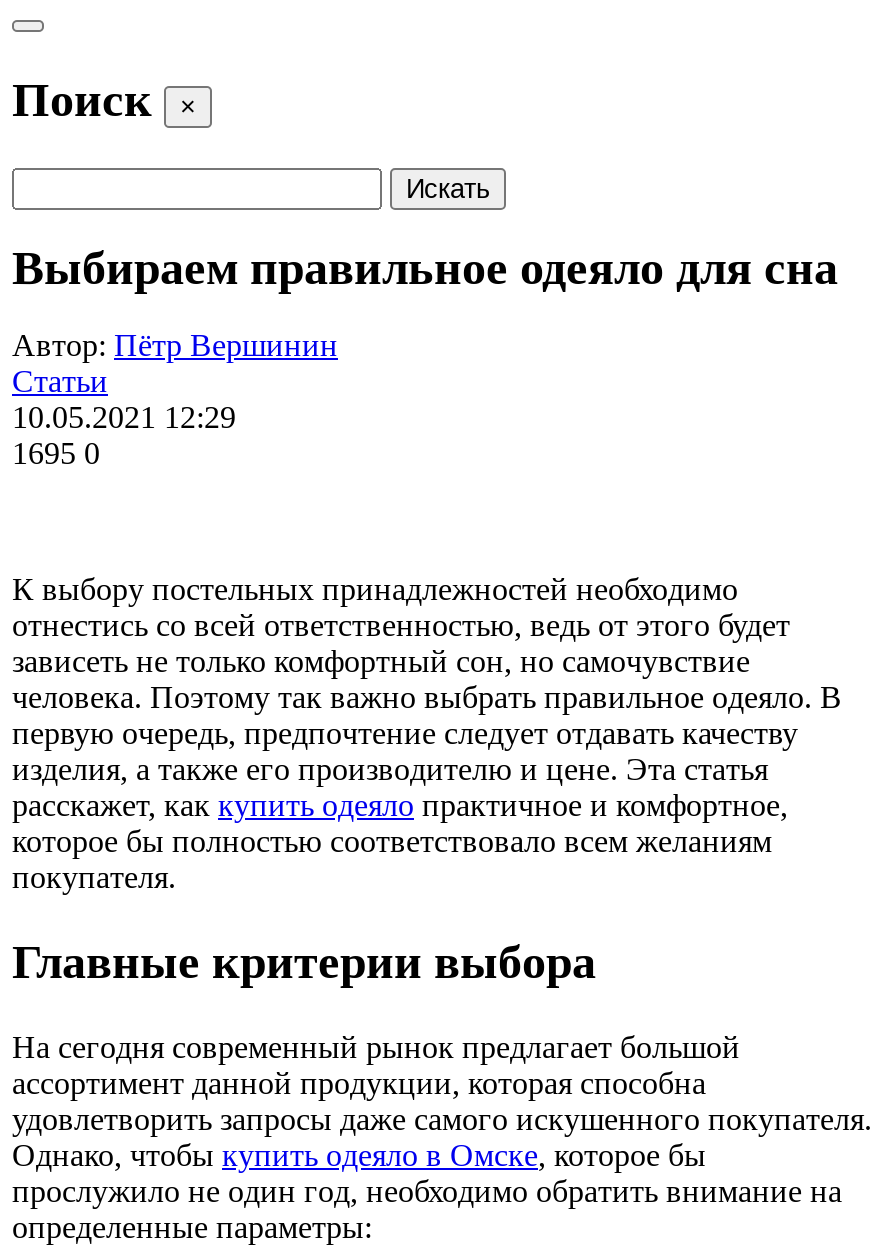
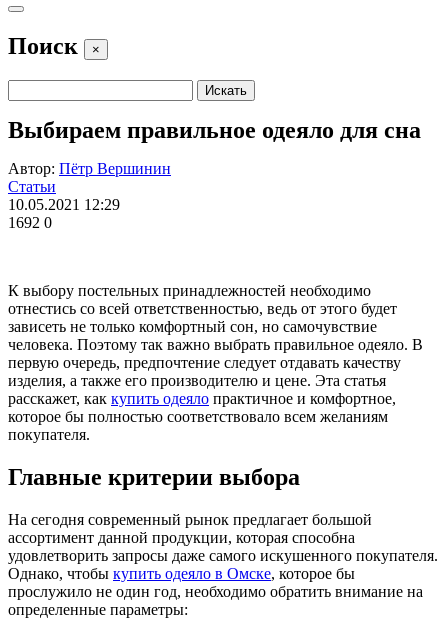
- 1695 0
+ 1692 0
